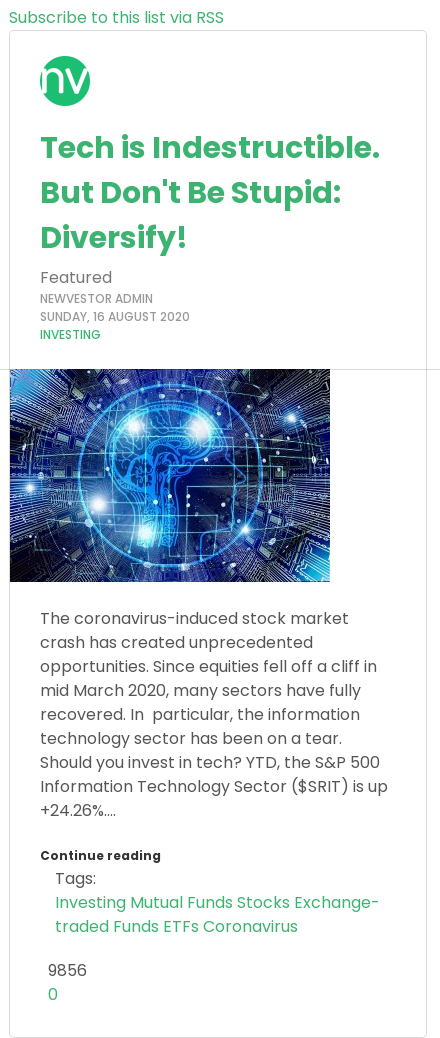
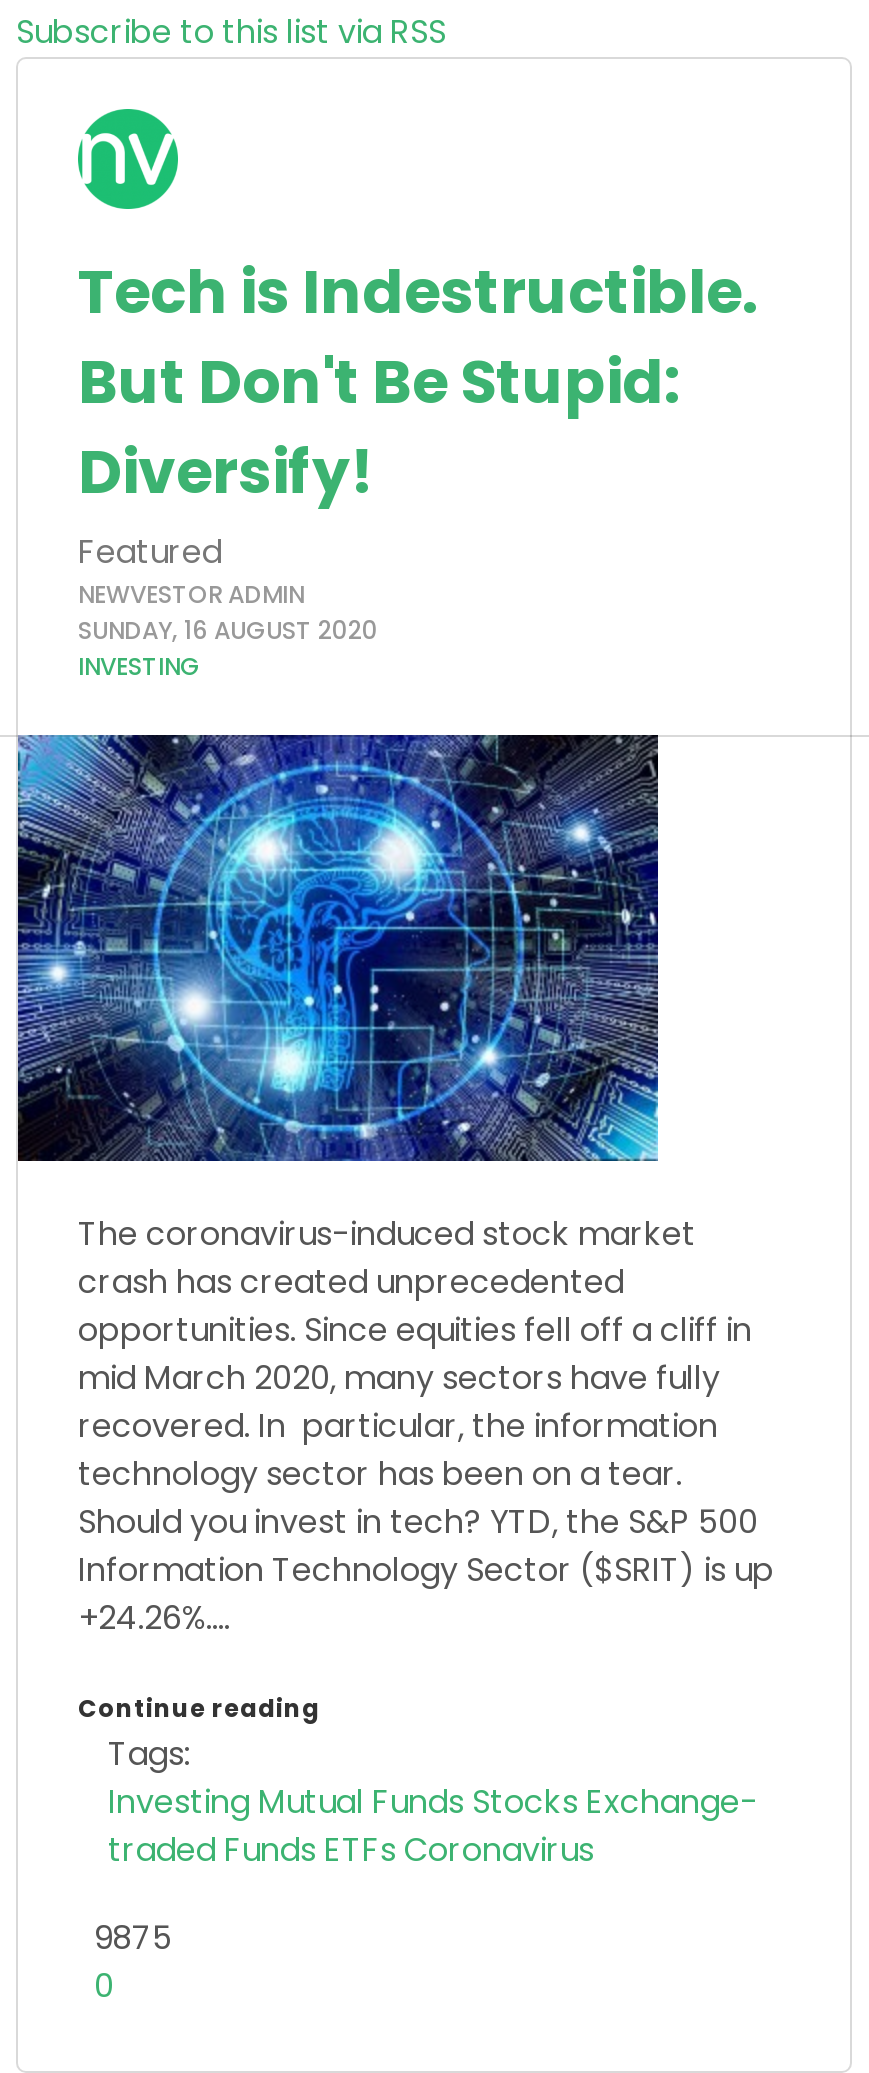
- 9856
+ 9875
